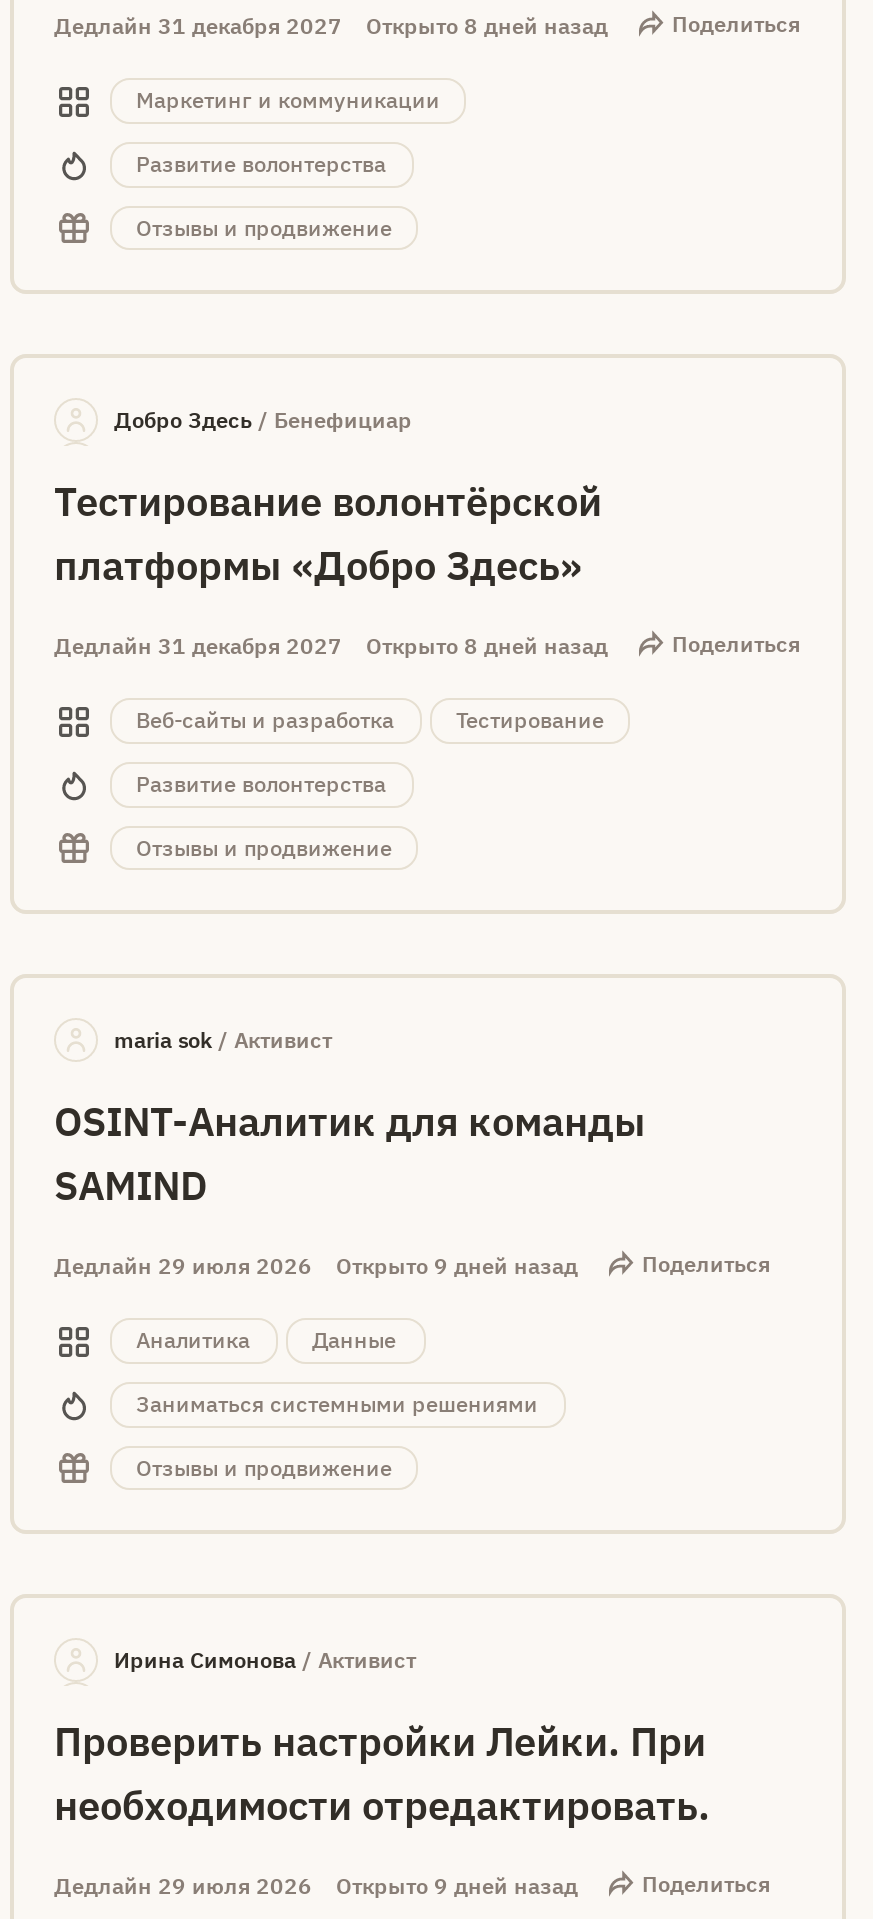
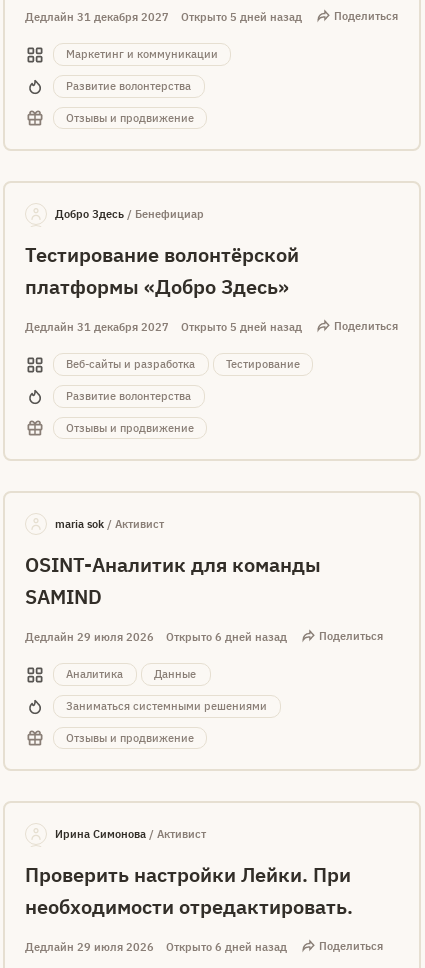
- Открыто 8 дней назад
+ Открыто 5 дней назад

- Открыто 8 дней назад
+ Открыто 5 дней назад

- Открыто 9 дней назад
+ Открыто 6 дней назад

- Открыто 9 дней назад
+ Открыто 6 дней назад
